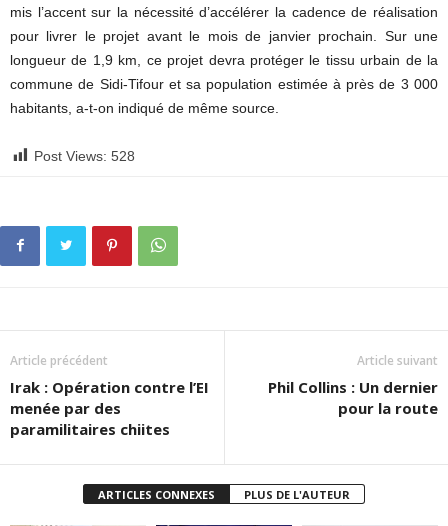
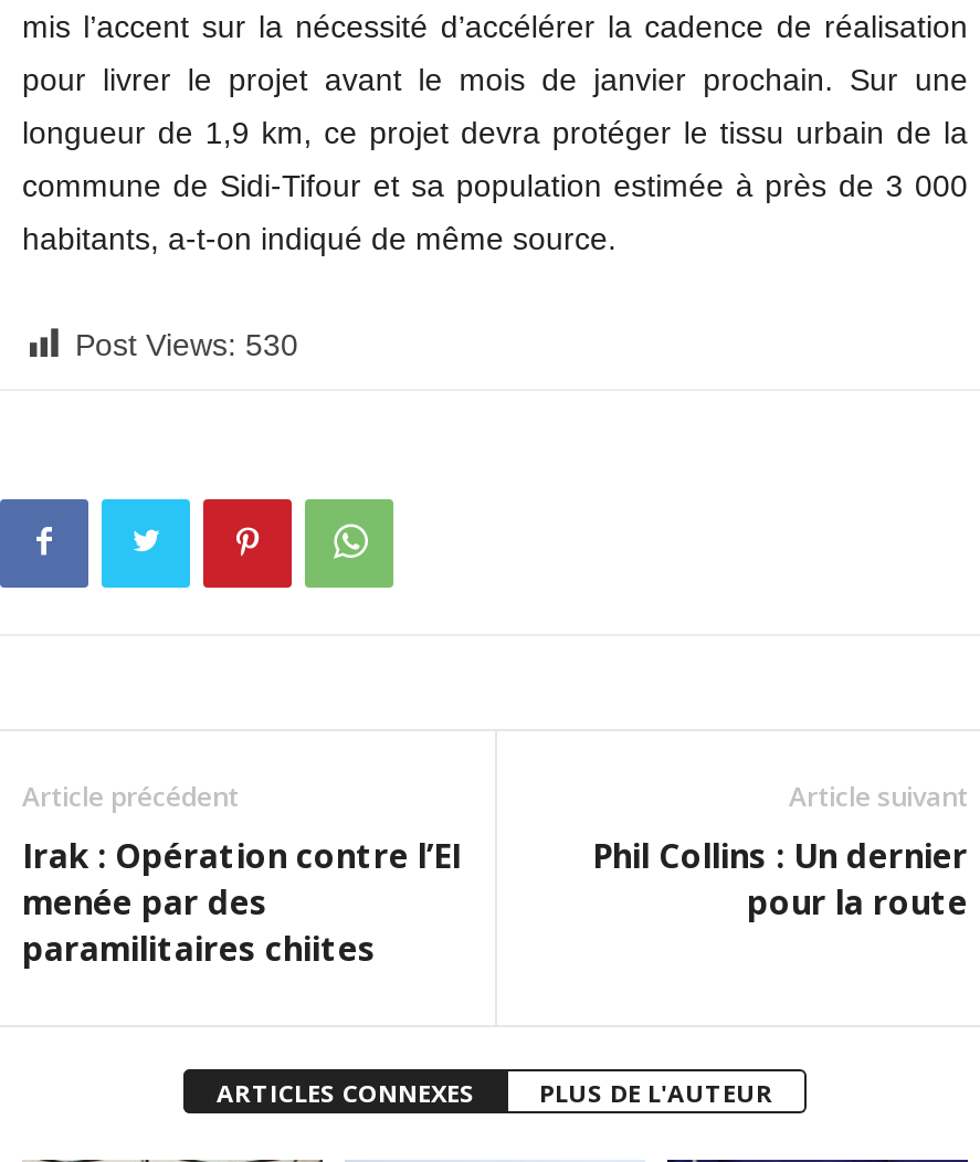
- Post Views: 528
+ Post Views: 530
